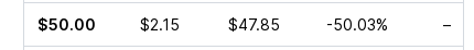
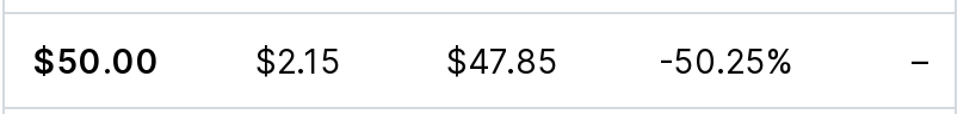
- -50.03%
+ -50.25%
